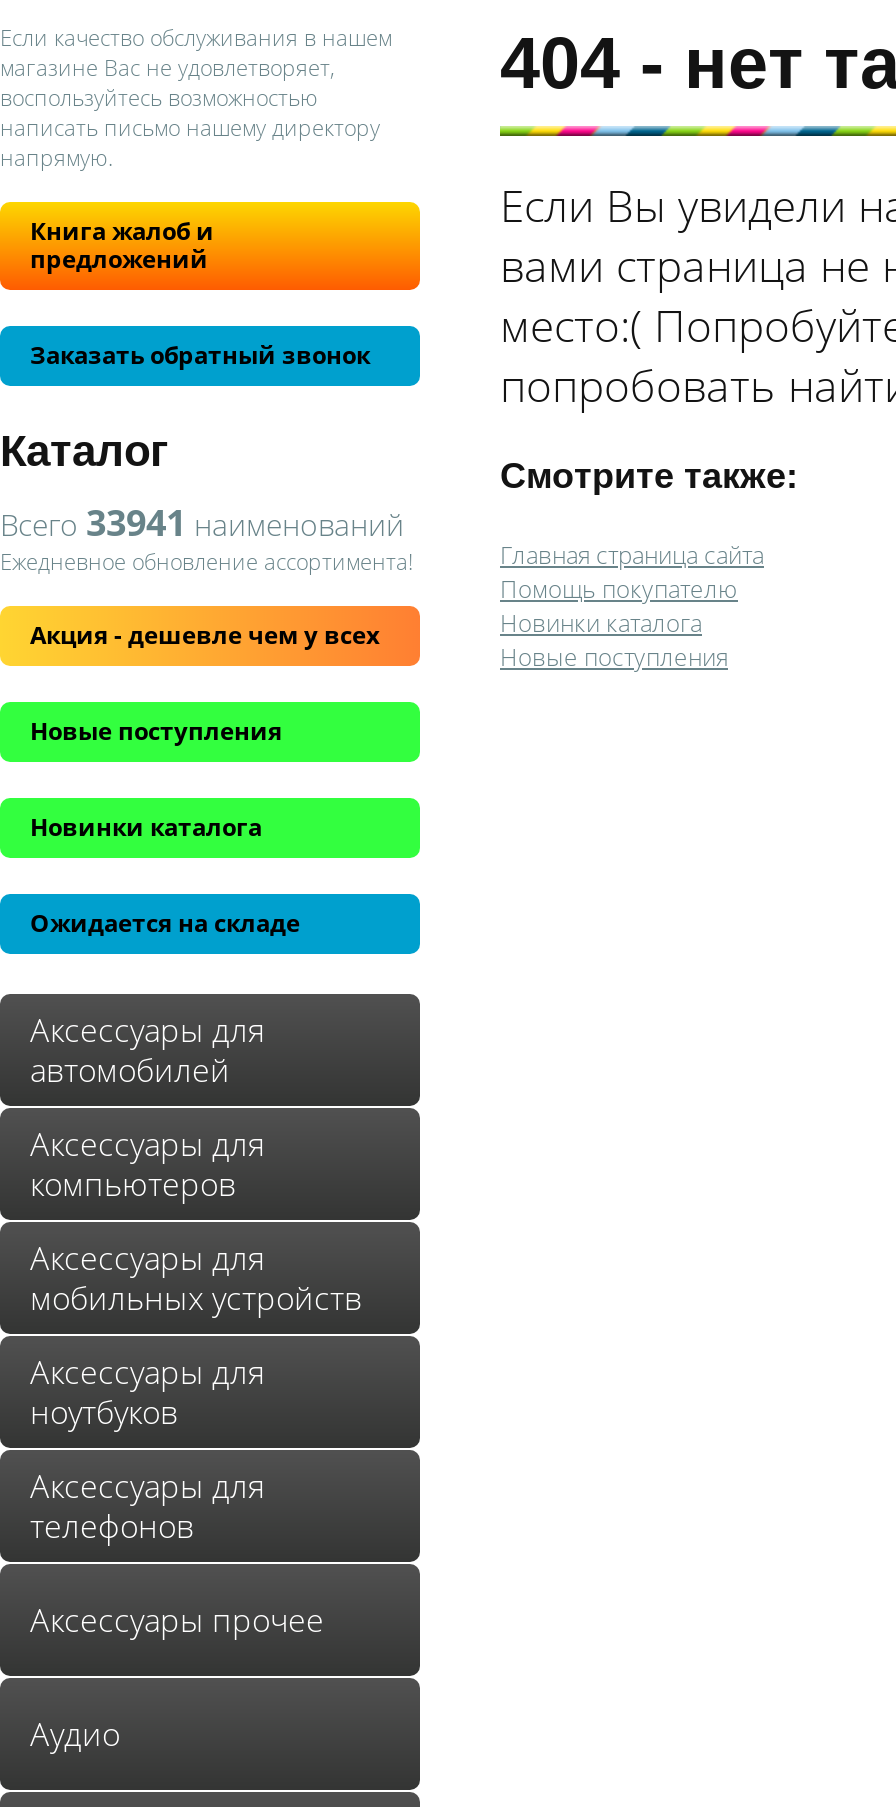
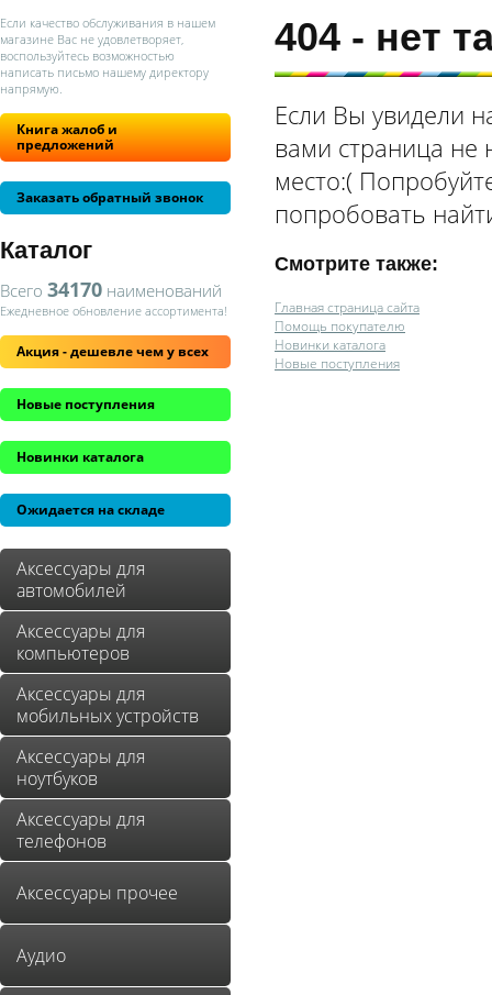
- Всего 33941 наименований
+ Всего 34170 наименований
